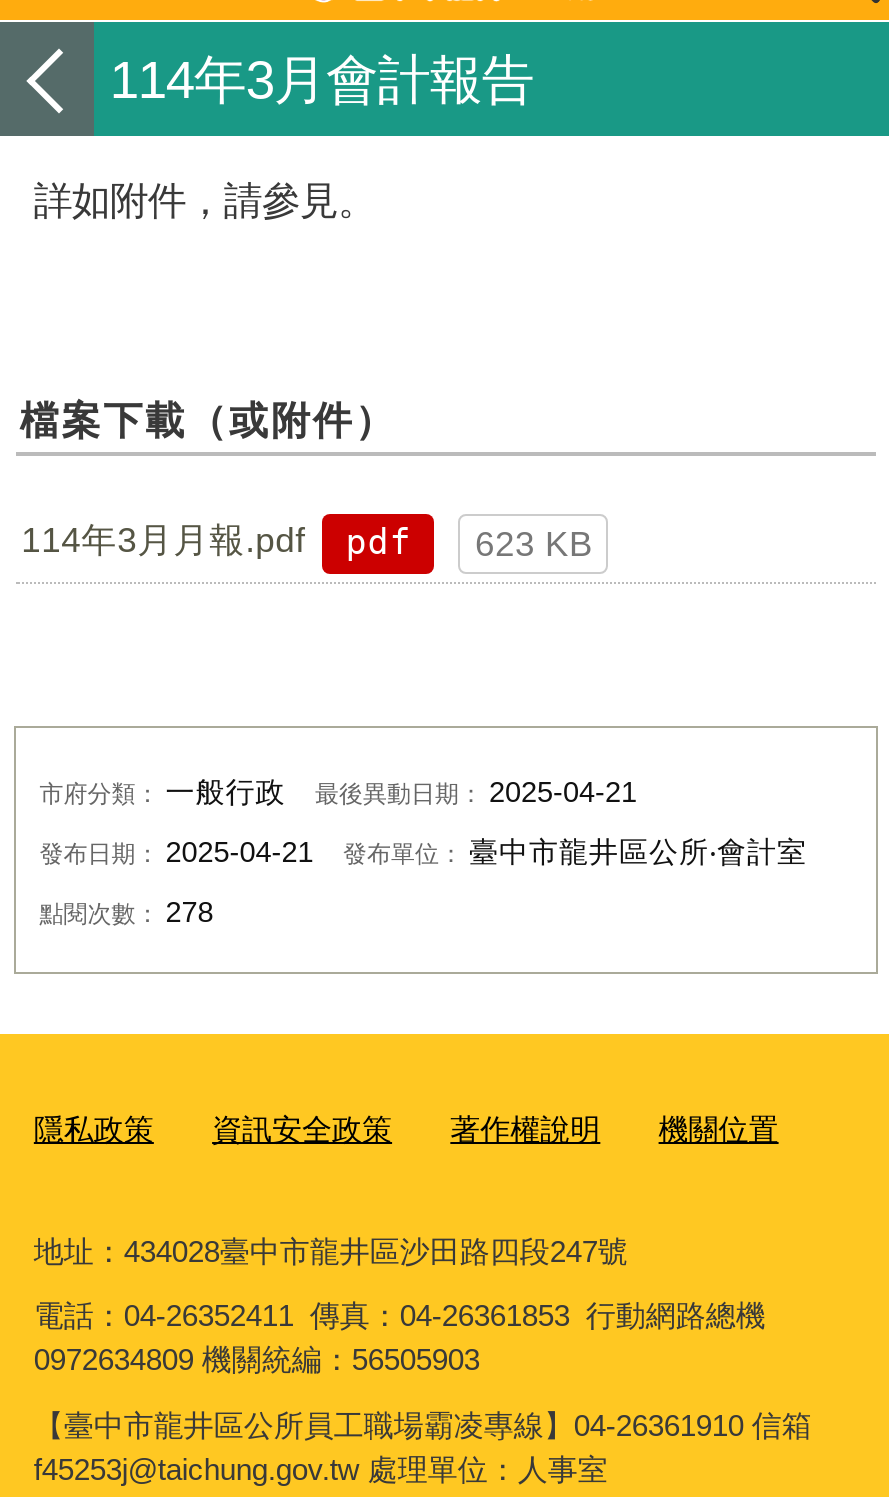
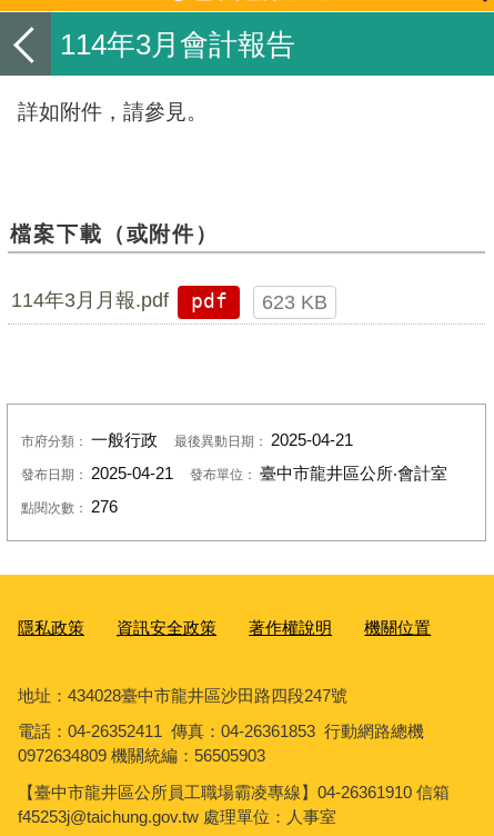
- 點閱次數：278
+ 點閱次數：276
